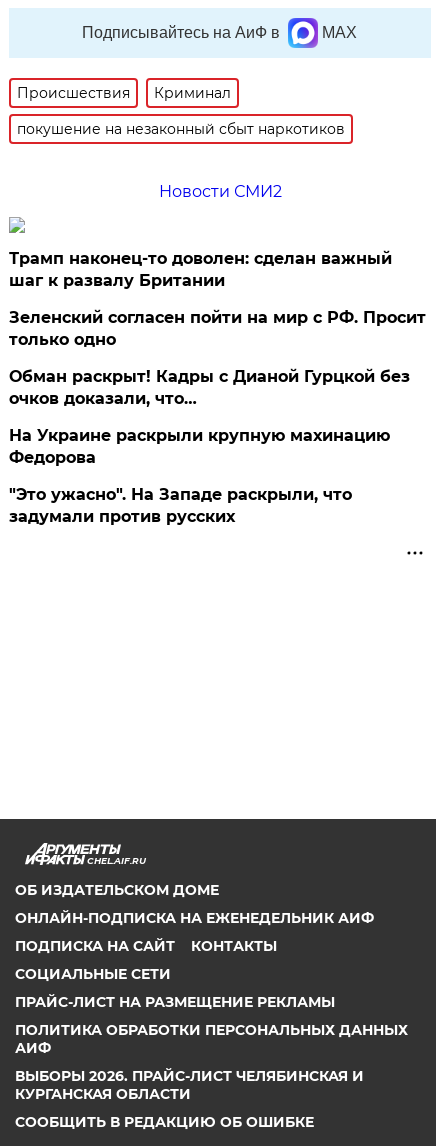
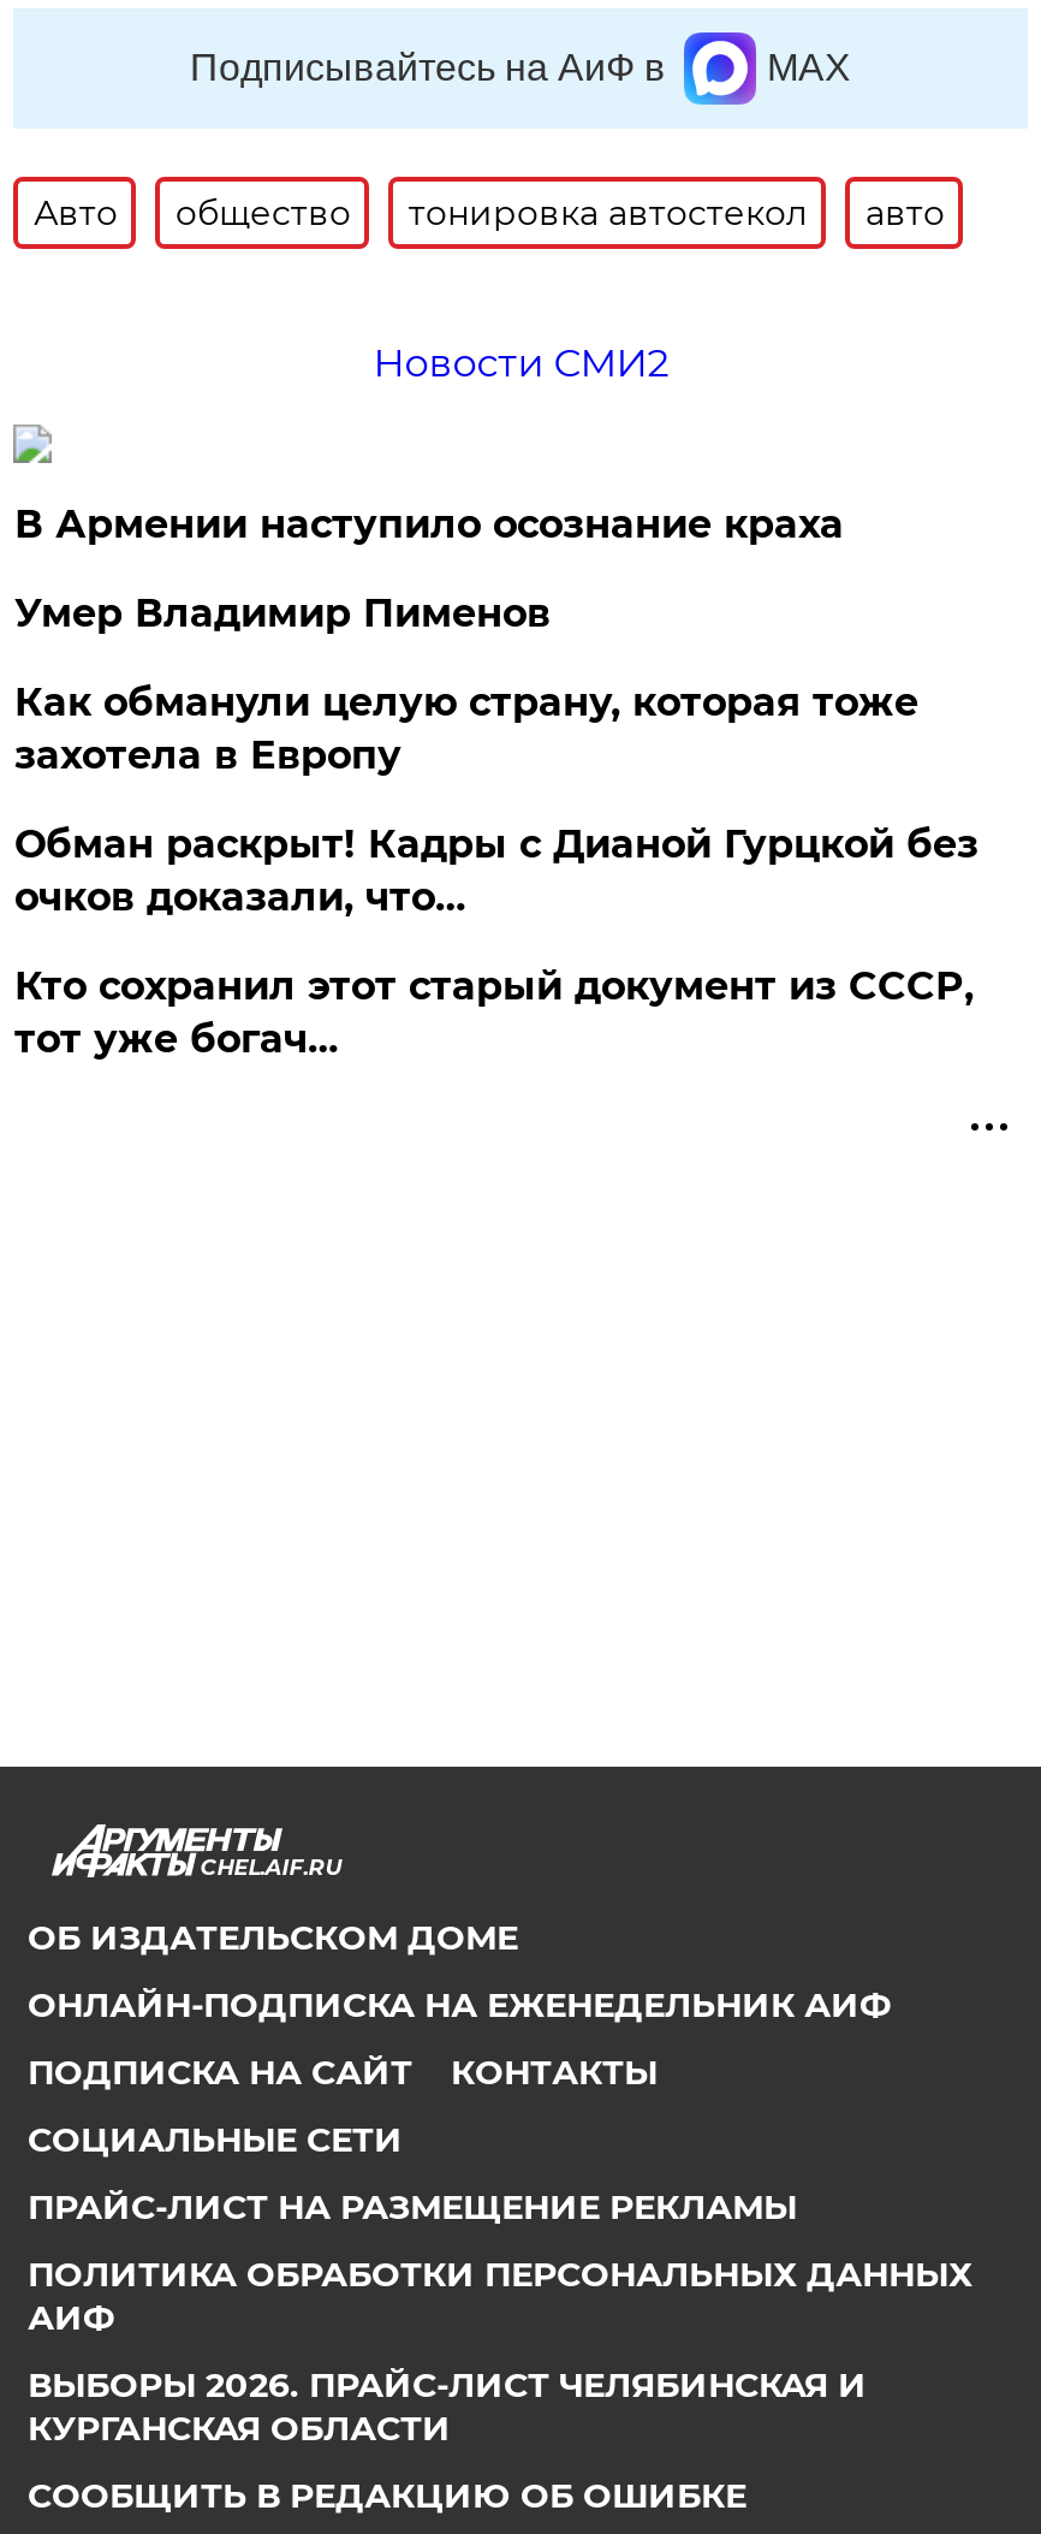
- Происшествия
- Криминал
- покушение на незаконный сбыт наркотиков
+ Авто
+ общество
+ тонировка автостекол
+ авто

- Трамп наконец-то доволен: сделан важный
- шаг к развалу Британии
- Зеленский согласен пойти на мир с РФ. Просит
- только одно
+ В Армении наступило осознание краха
+ Умер Владимир Пименов
+ Как обманули целую страну, которая тоже
+ захотела в Европу

- На Украине раскрыли крупную махинацию
- Федорова
- "Это ужасно". На Западе раскрыли, что
- задумали против русских
+ Кто сохранил этот старый документ из СССР,
+ тот уже богач…
